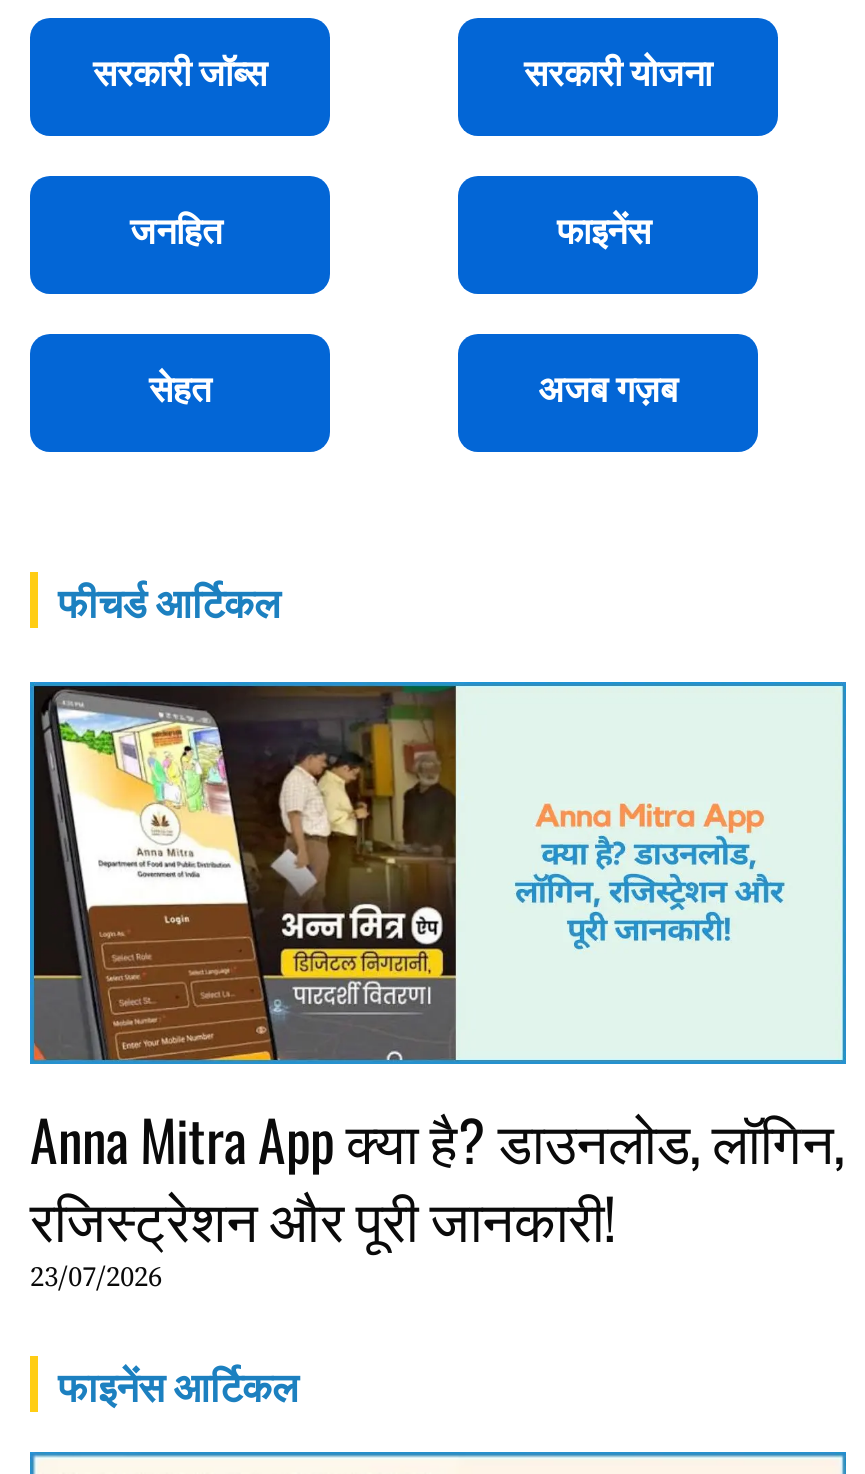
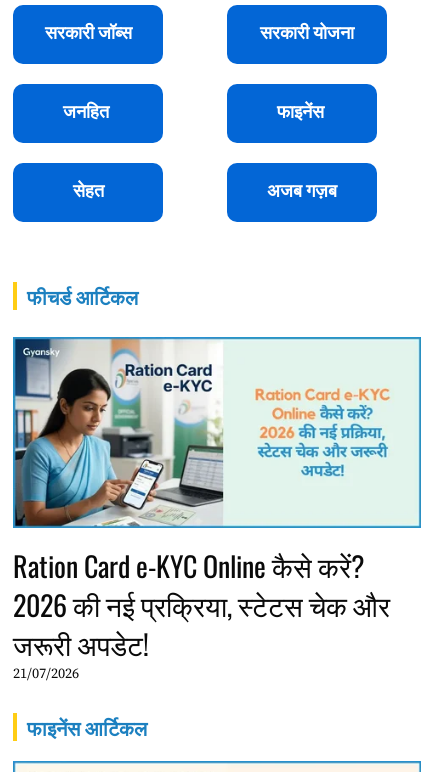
- [image]
+ [image]

- [image]
+ [image]

- Anna Mitra App क्या है? डाउनलोड, लॉगिन,
- रजिस्ट्रेशन और पूरी जानकारी!
- 23/07/2026
+ Ration Card e-KYC Online कैसे करें?
+ 2026 की नई प्रक्रिया, स्टेटस चेक और
+ जरूरी अपडेट!
+ 21/07/2026
